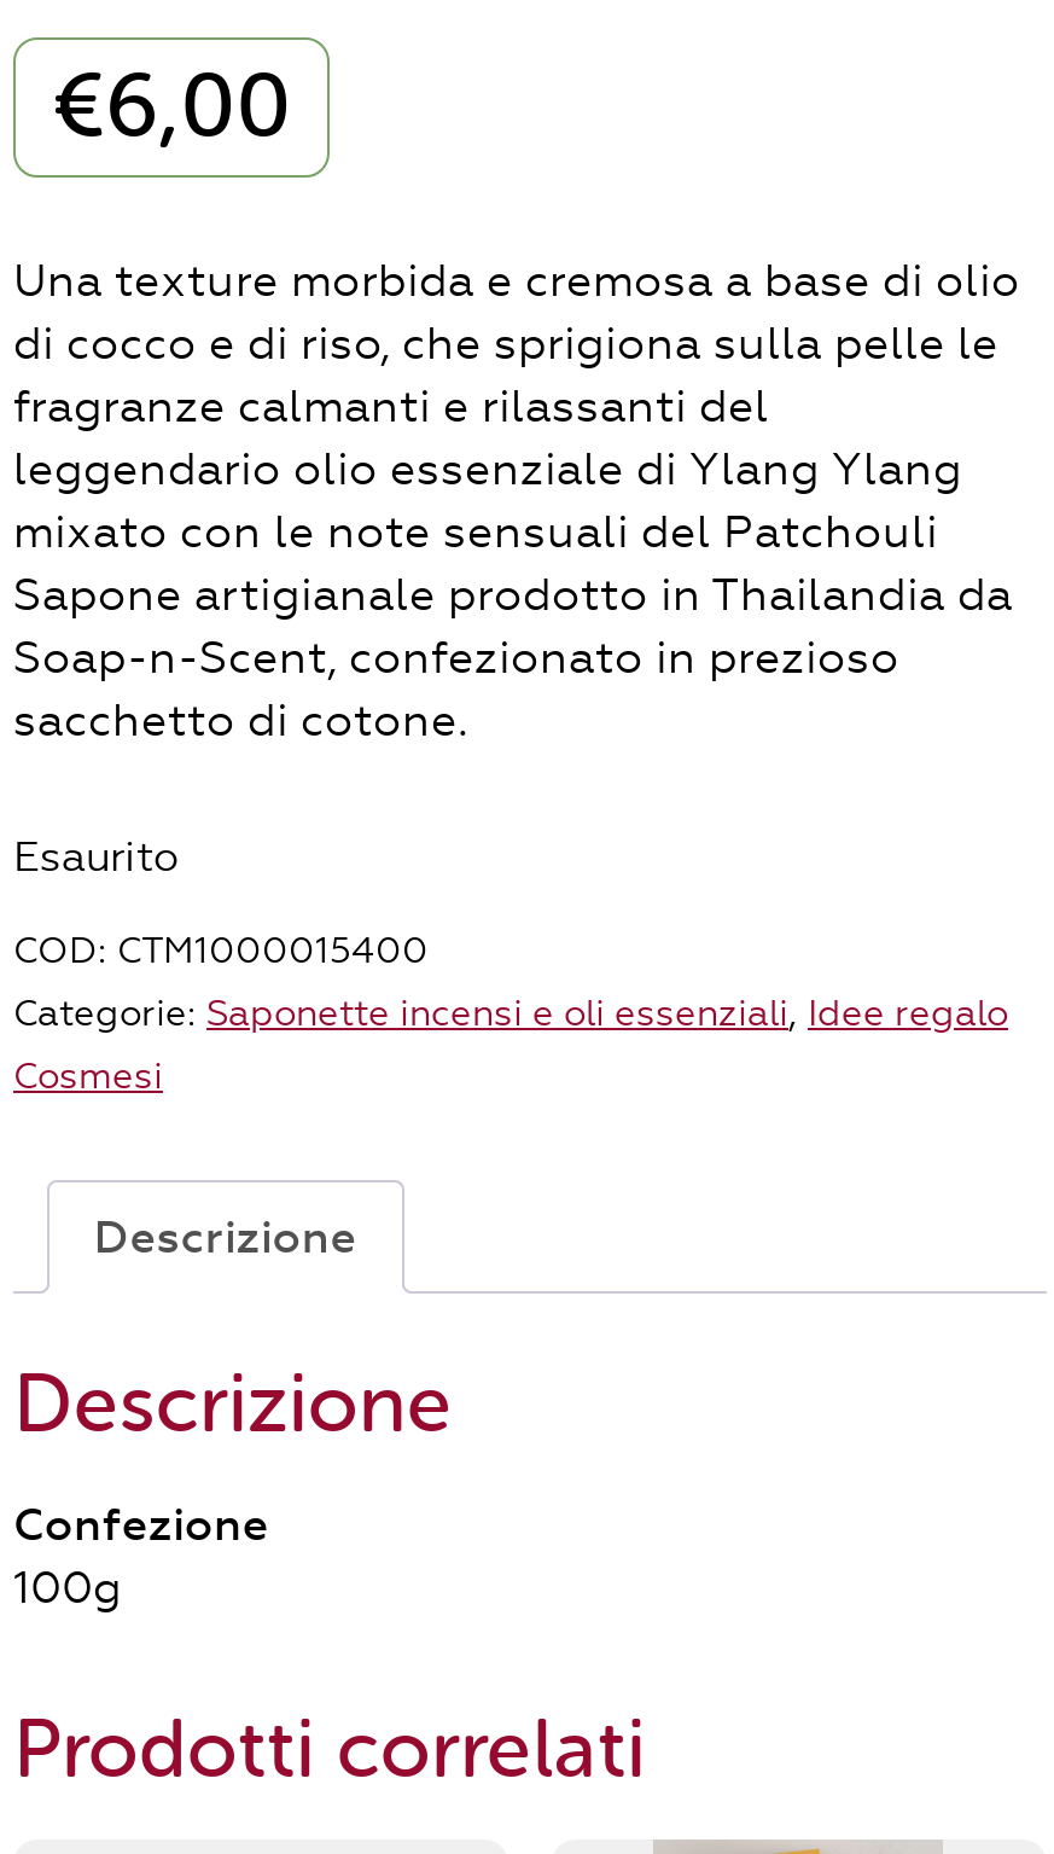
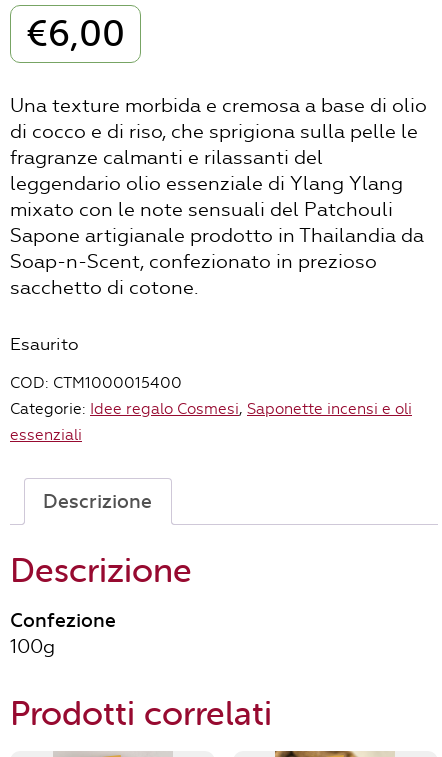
- Categorie: Saponette incensi e oli essenziali, Idee regalo
- Cosmesi
+ Categorie: Idee regalo Cosmesi, Saponette incensi e oli
+ essenziali
